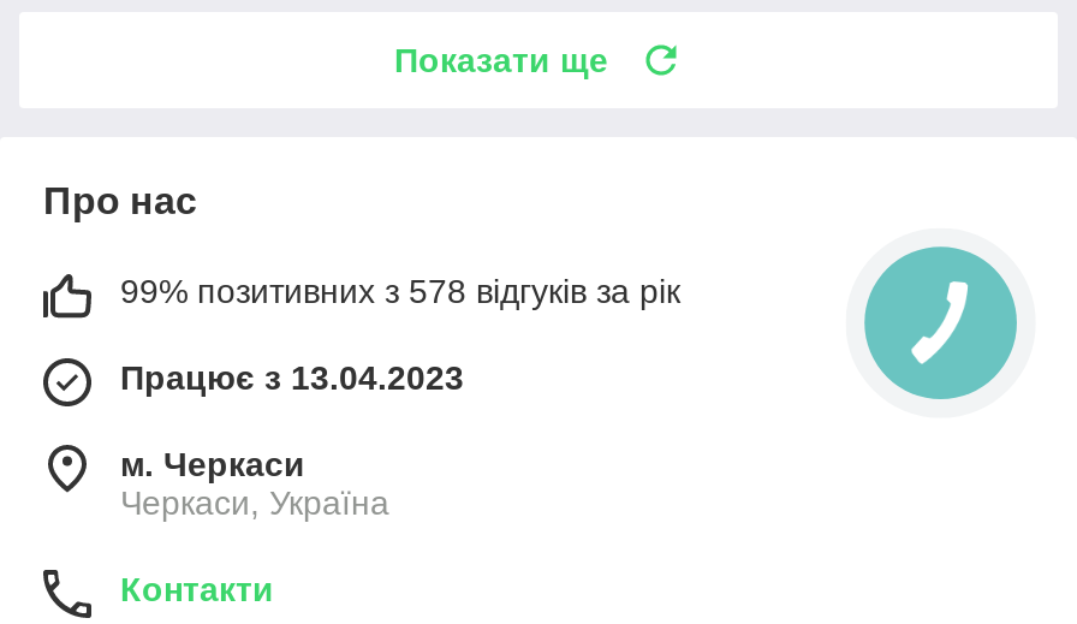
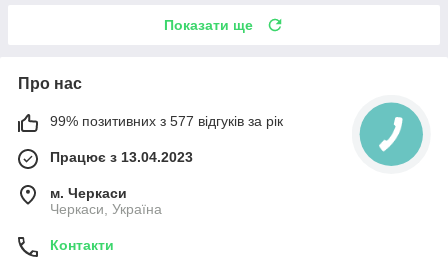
- 99% позитивних з 578 відгуків за рік
+ 99% позитивних з 577 відгуків за рік
